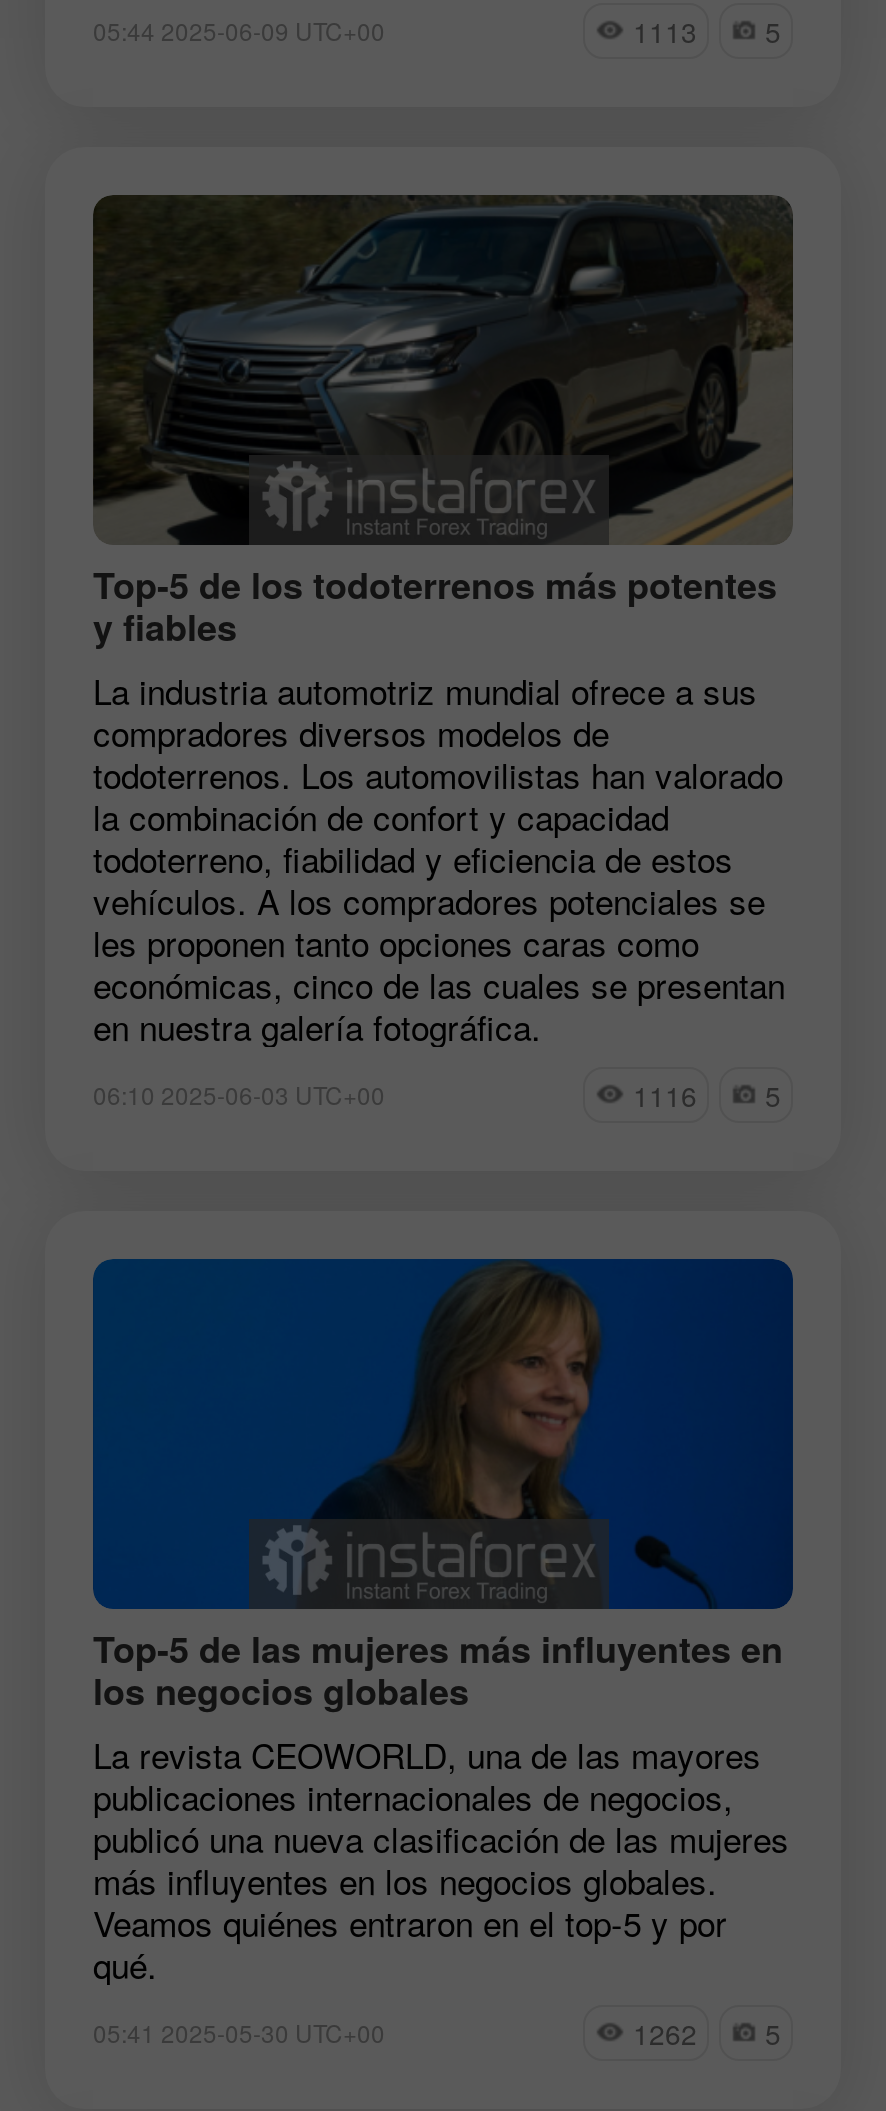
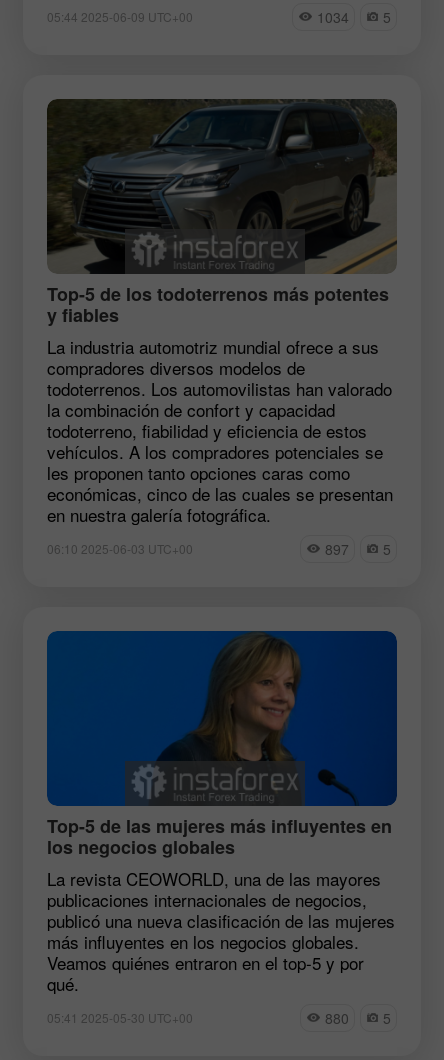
- 1113 5
+ 1034 5

- 1116 5
+ 897 5

- 1262 5
+ 880 5
